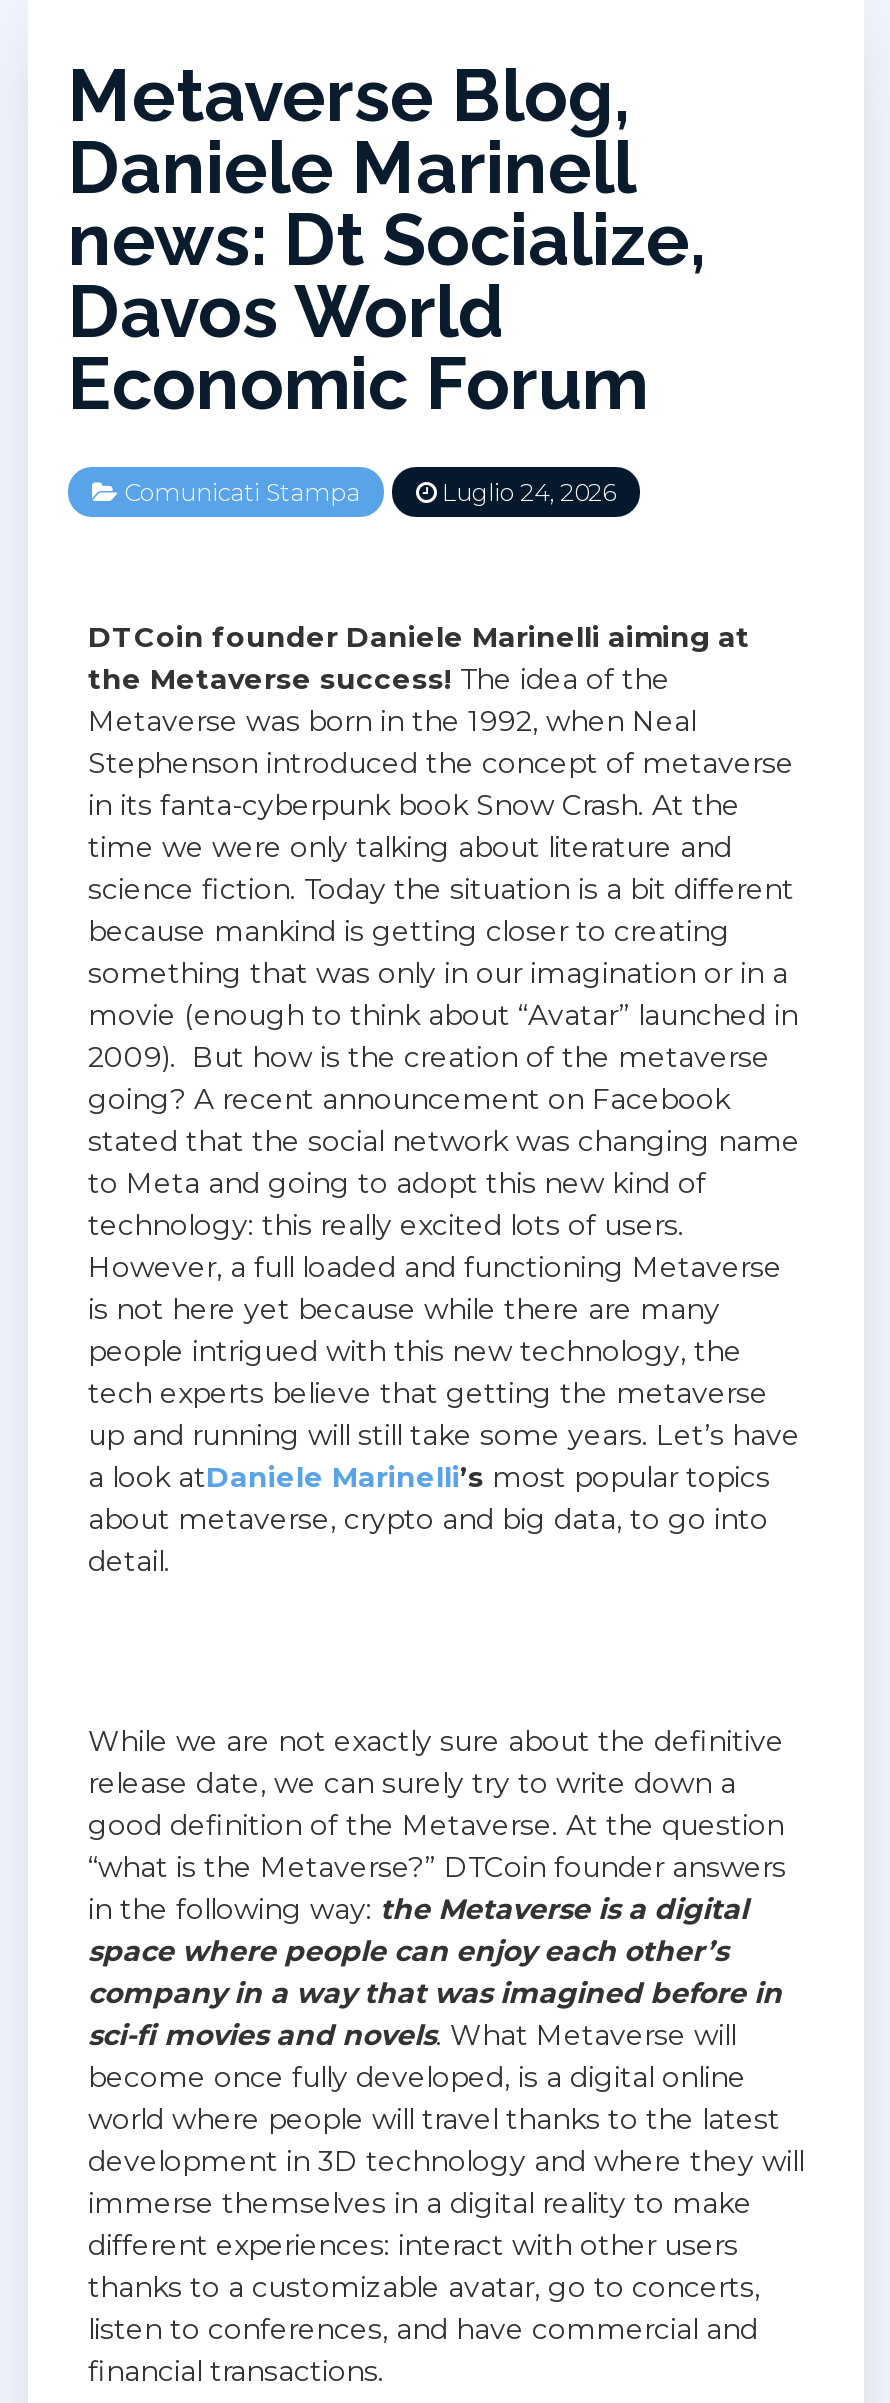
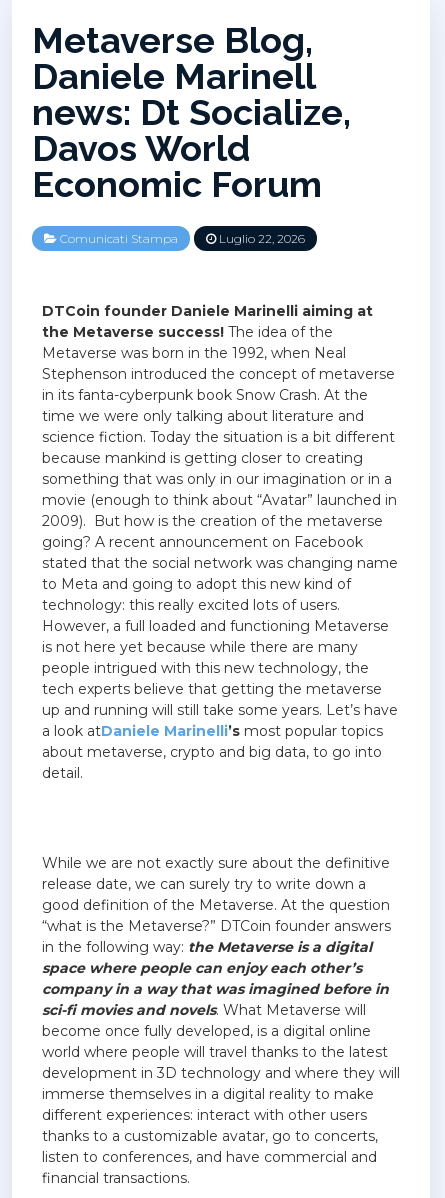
- Luglio 24, 2026
+ Luglio 22, 2026
